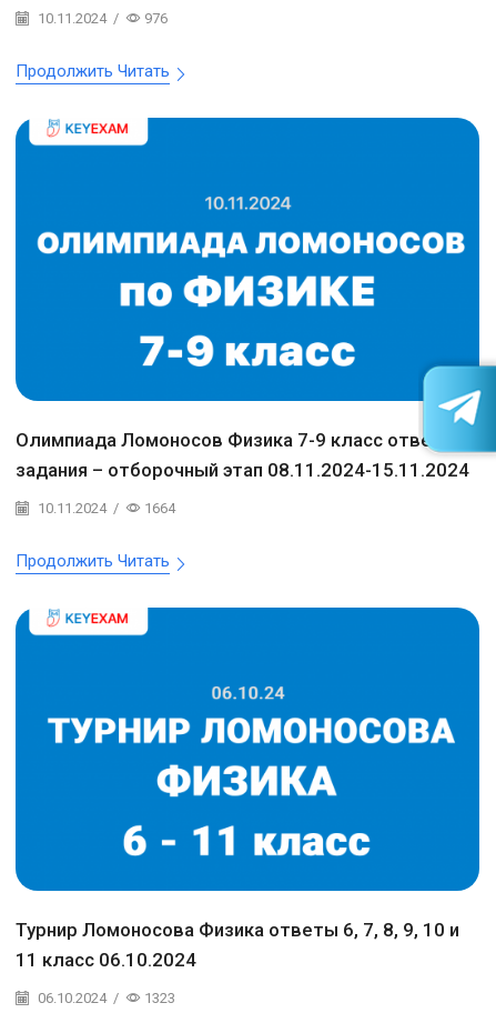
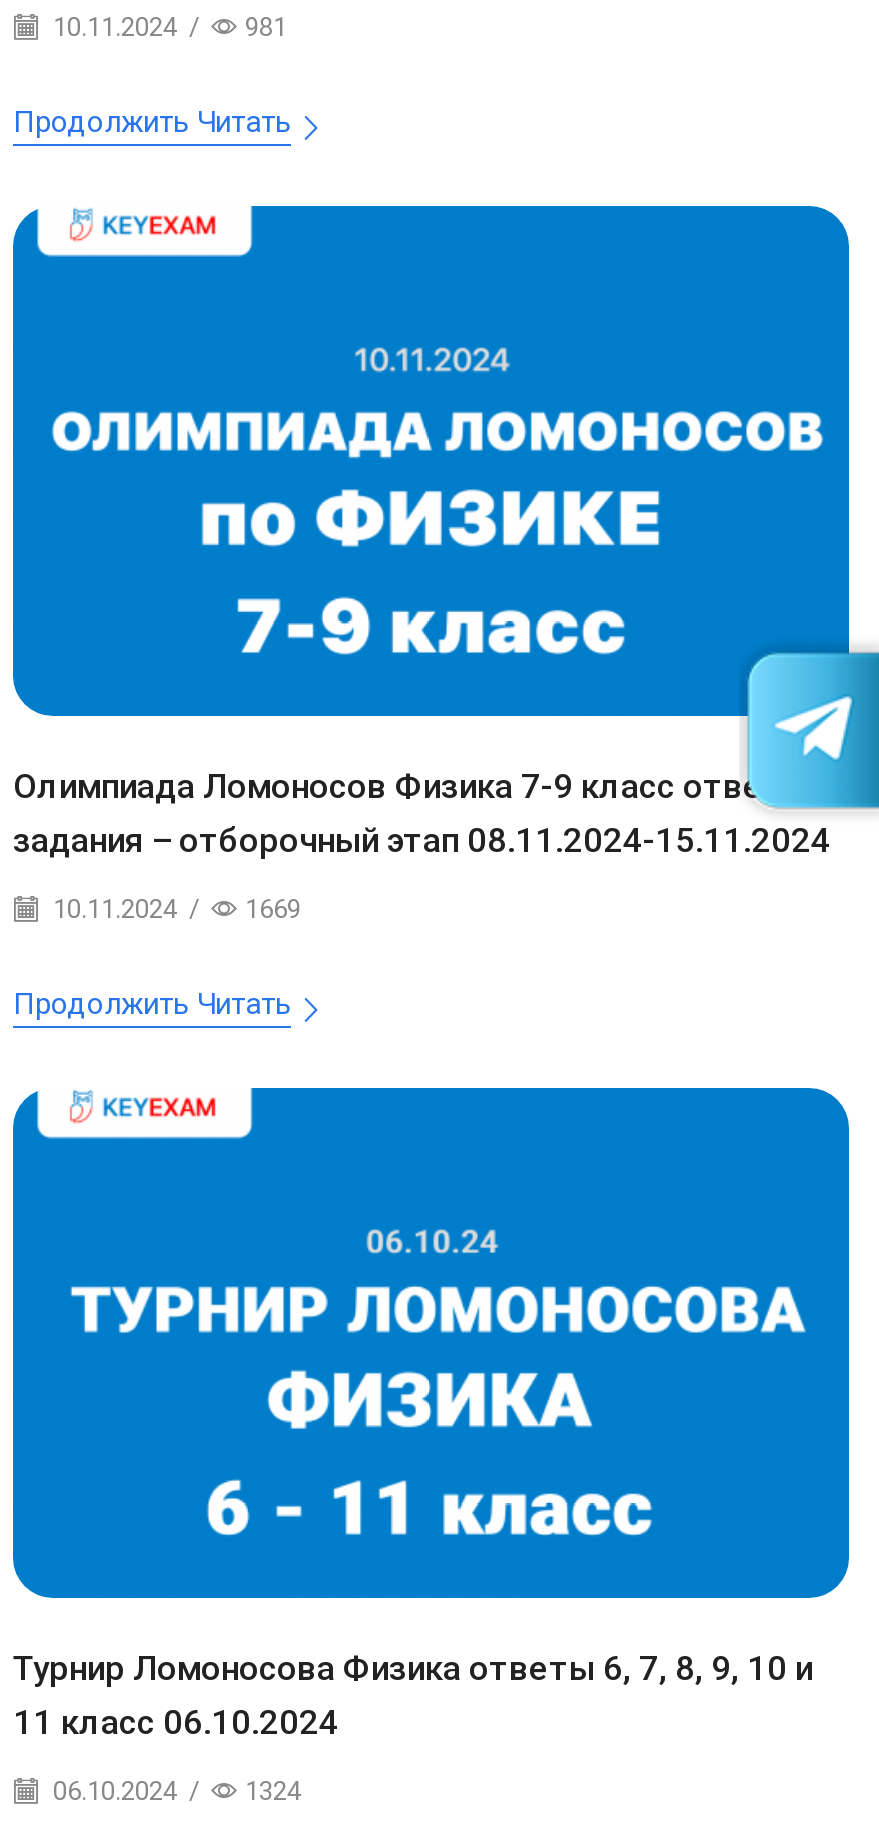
- 10.11.2024 / 976
+ 10.11.2024 / 981

- 10.11.2024 / 1664
+ 10.11.2024 / 1669

- 06.10.2024 / 1323
+ 06.10.2024 / 1324
